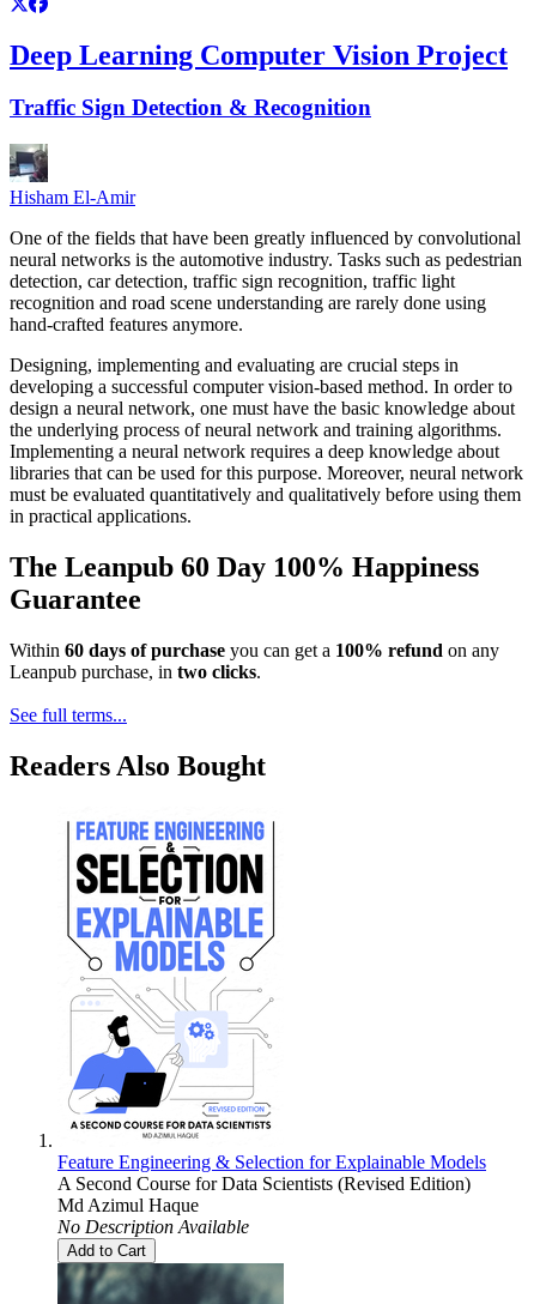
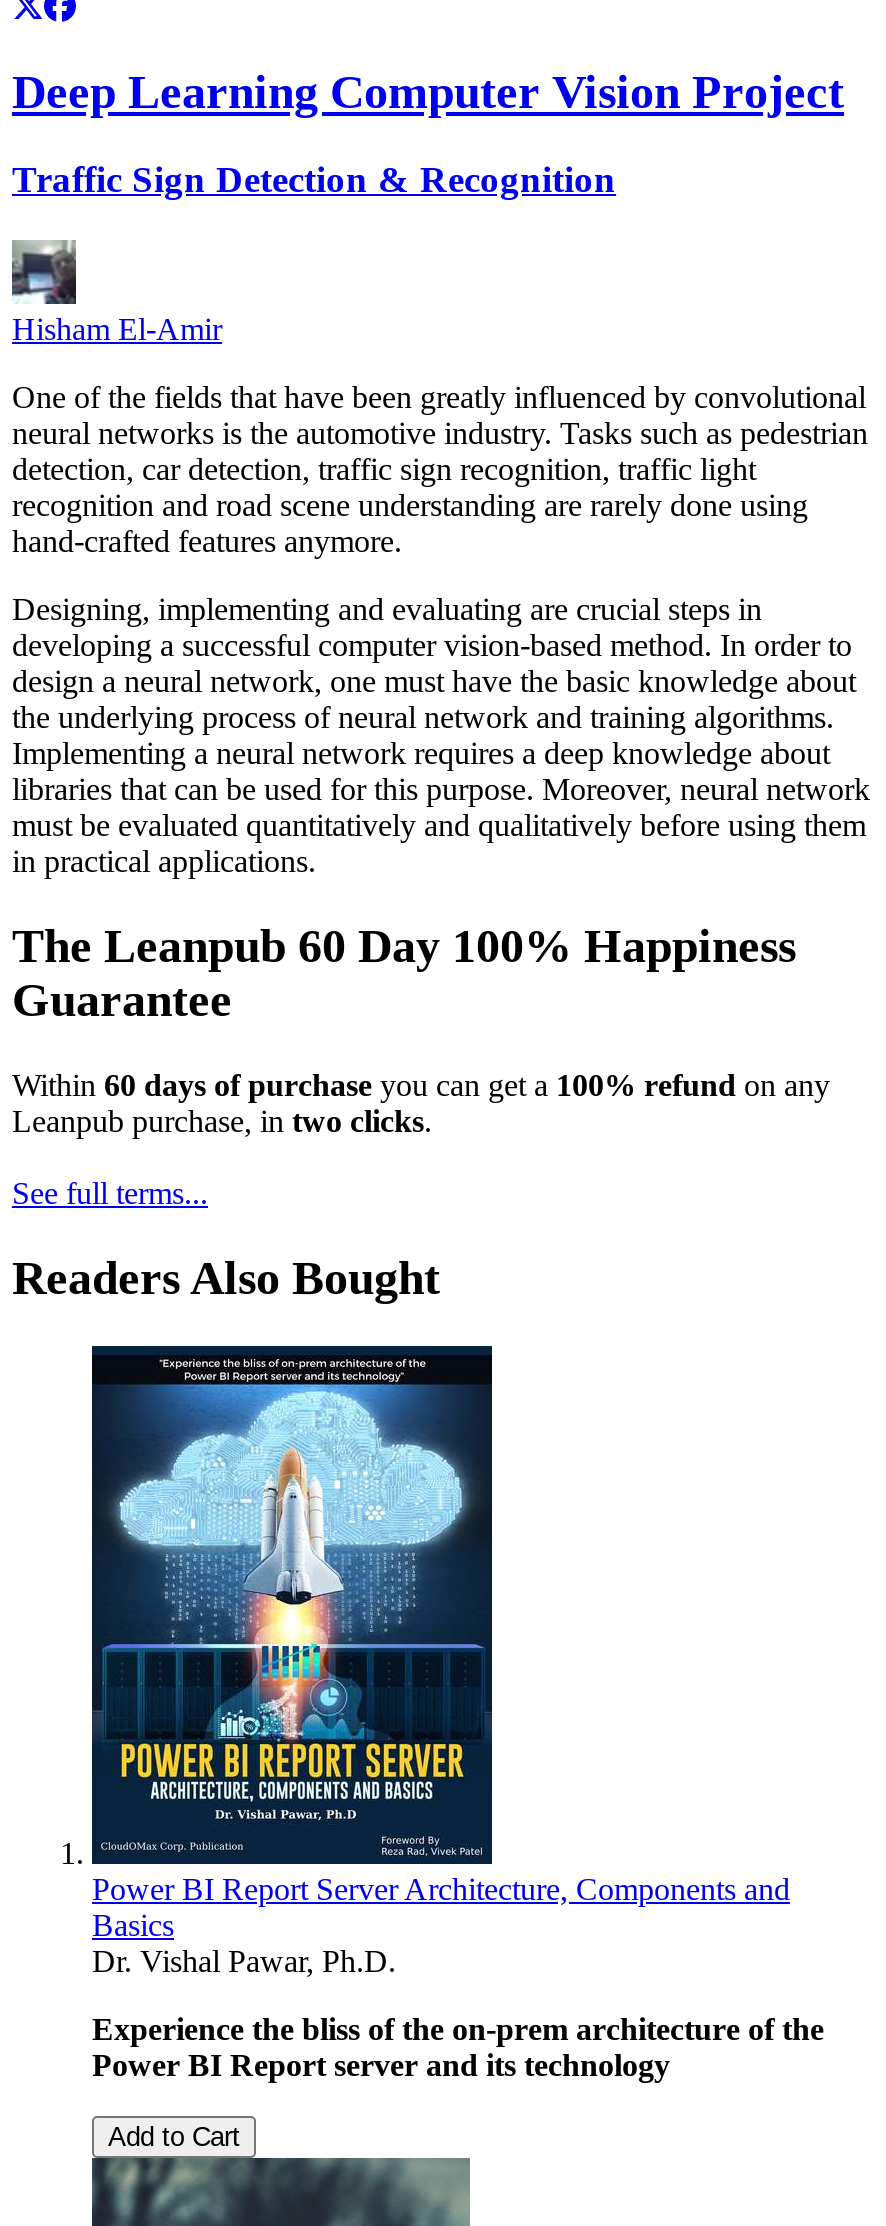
- [image]
+ [image]

- Feature Engineering & Selection for Explainable Models
- A Second Course for Data Scientists (Revised Edition)
- Md Azimul Haque
- No Description Available
+ Power BI Report Server Architecture, Components and
+ Basics
+ Dr. Vishal Pawar, Ph.D.
+ Experience the bliss of the on-prem architecture of the
+ Power BI Report server and its technology
